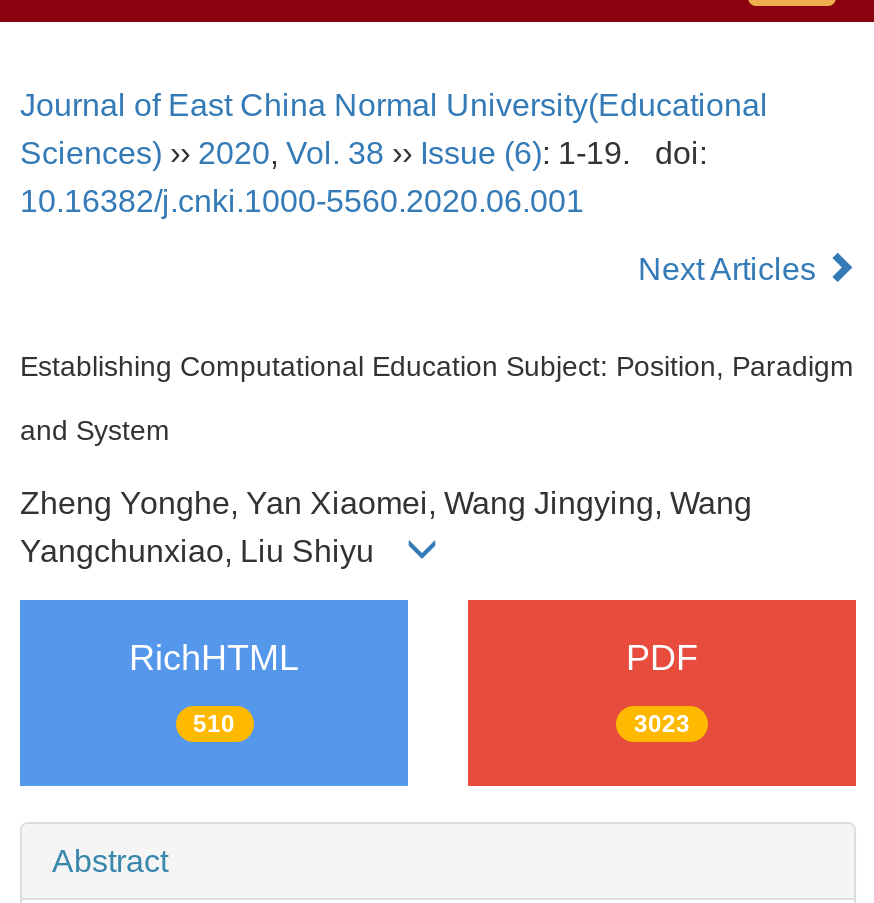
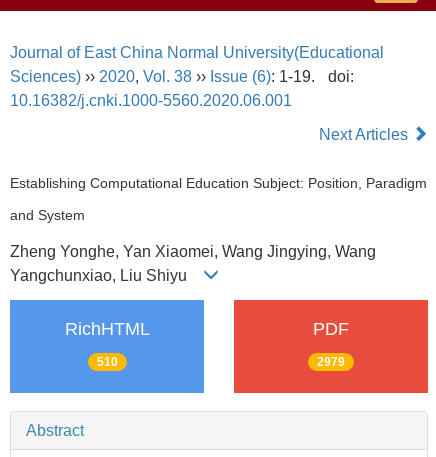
- 3023
+ 2979
